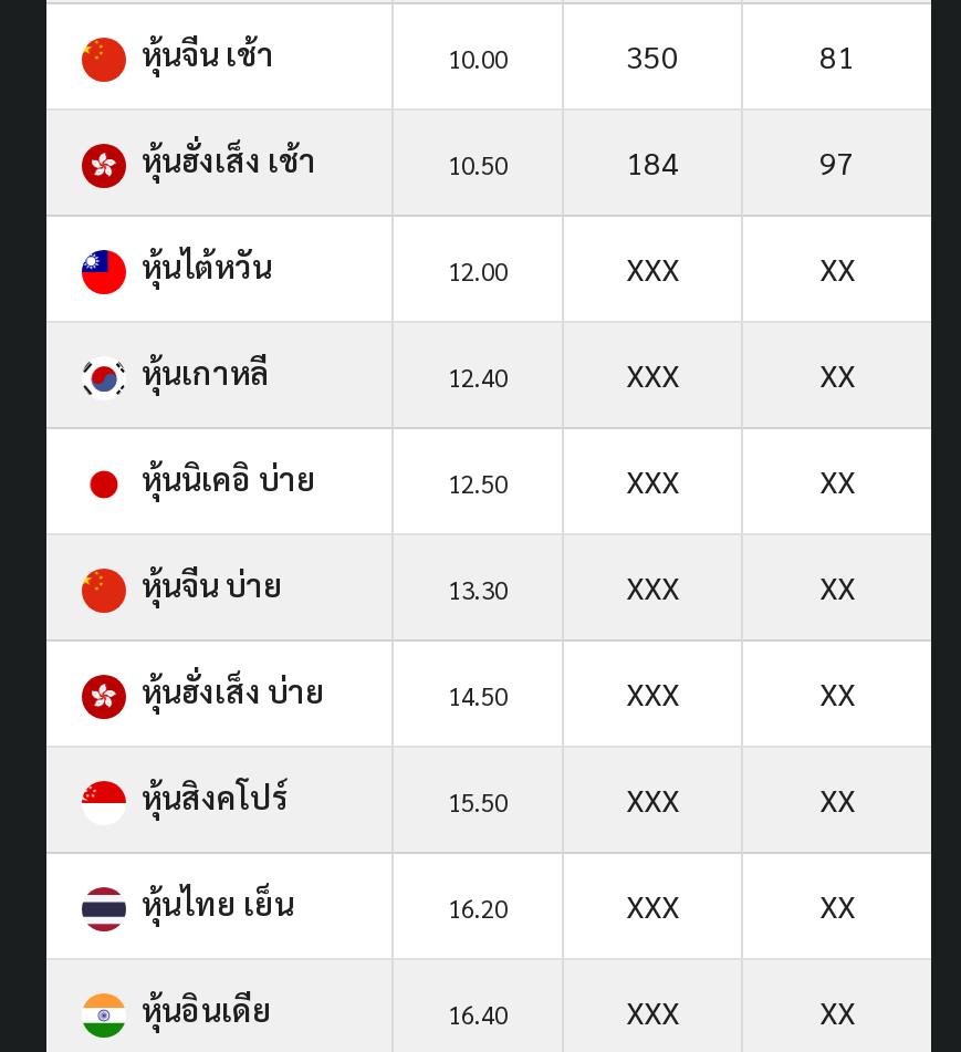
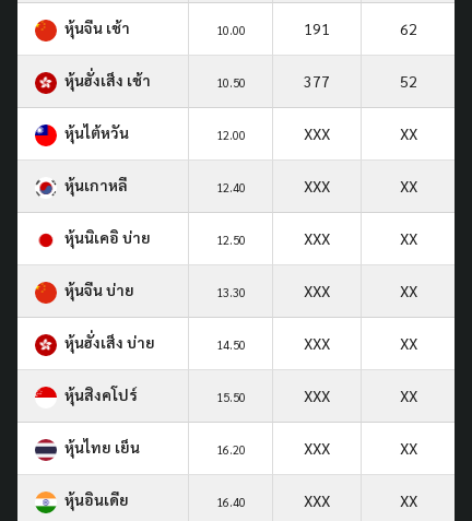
- 350
+ 191

- 81
+ 62

- 184
+ 377

- 97
+ 52
